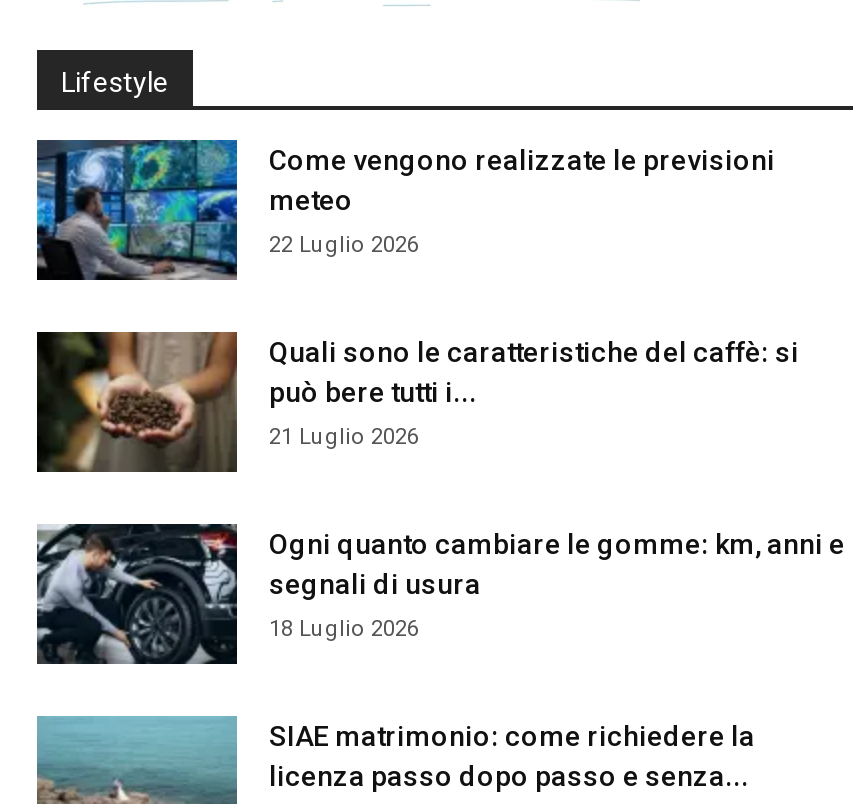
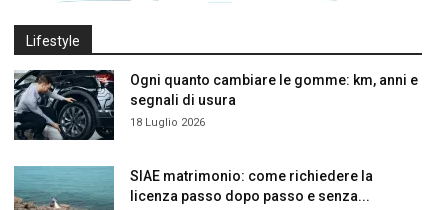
- [image]
- Come vengono realizzate le previsioni
- meteo
- 22 Luglio 2026
- Quali sono le caratteristiche del caffè: si
- può bere tutti i...
- 21 Luglio 2026

- [image]
